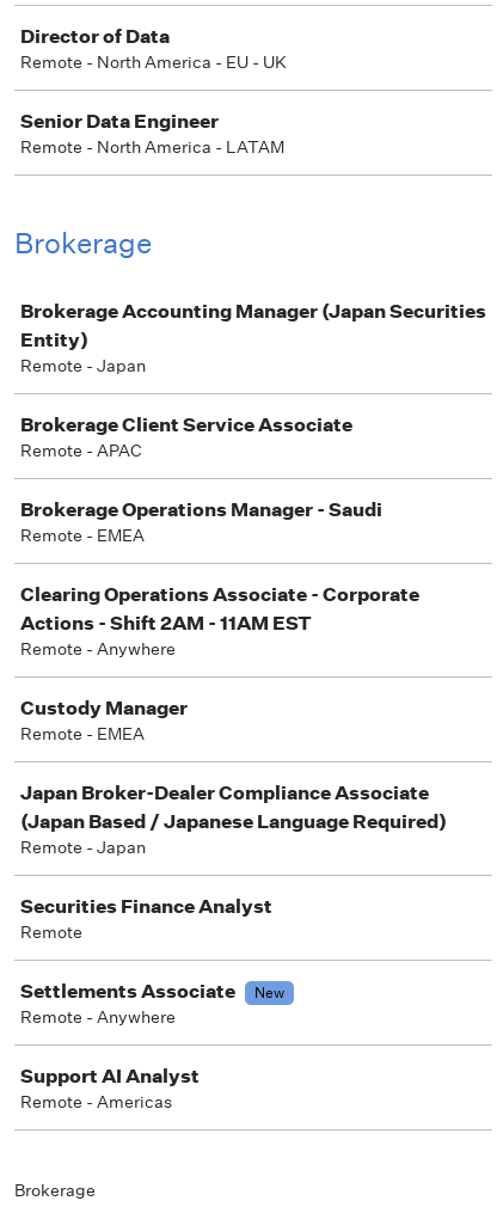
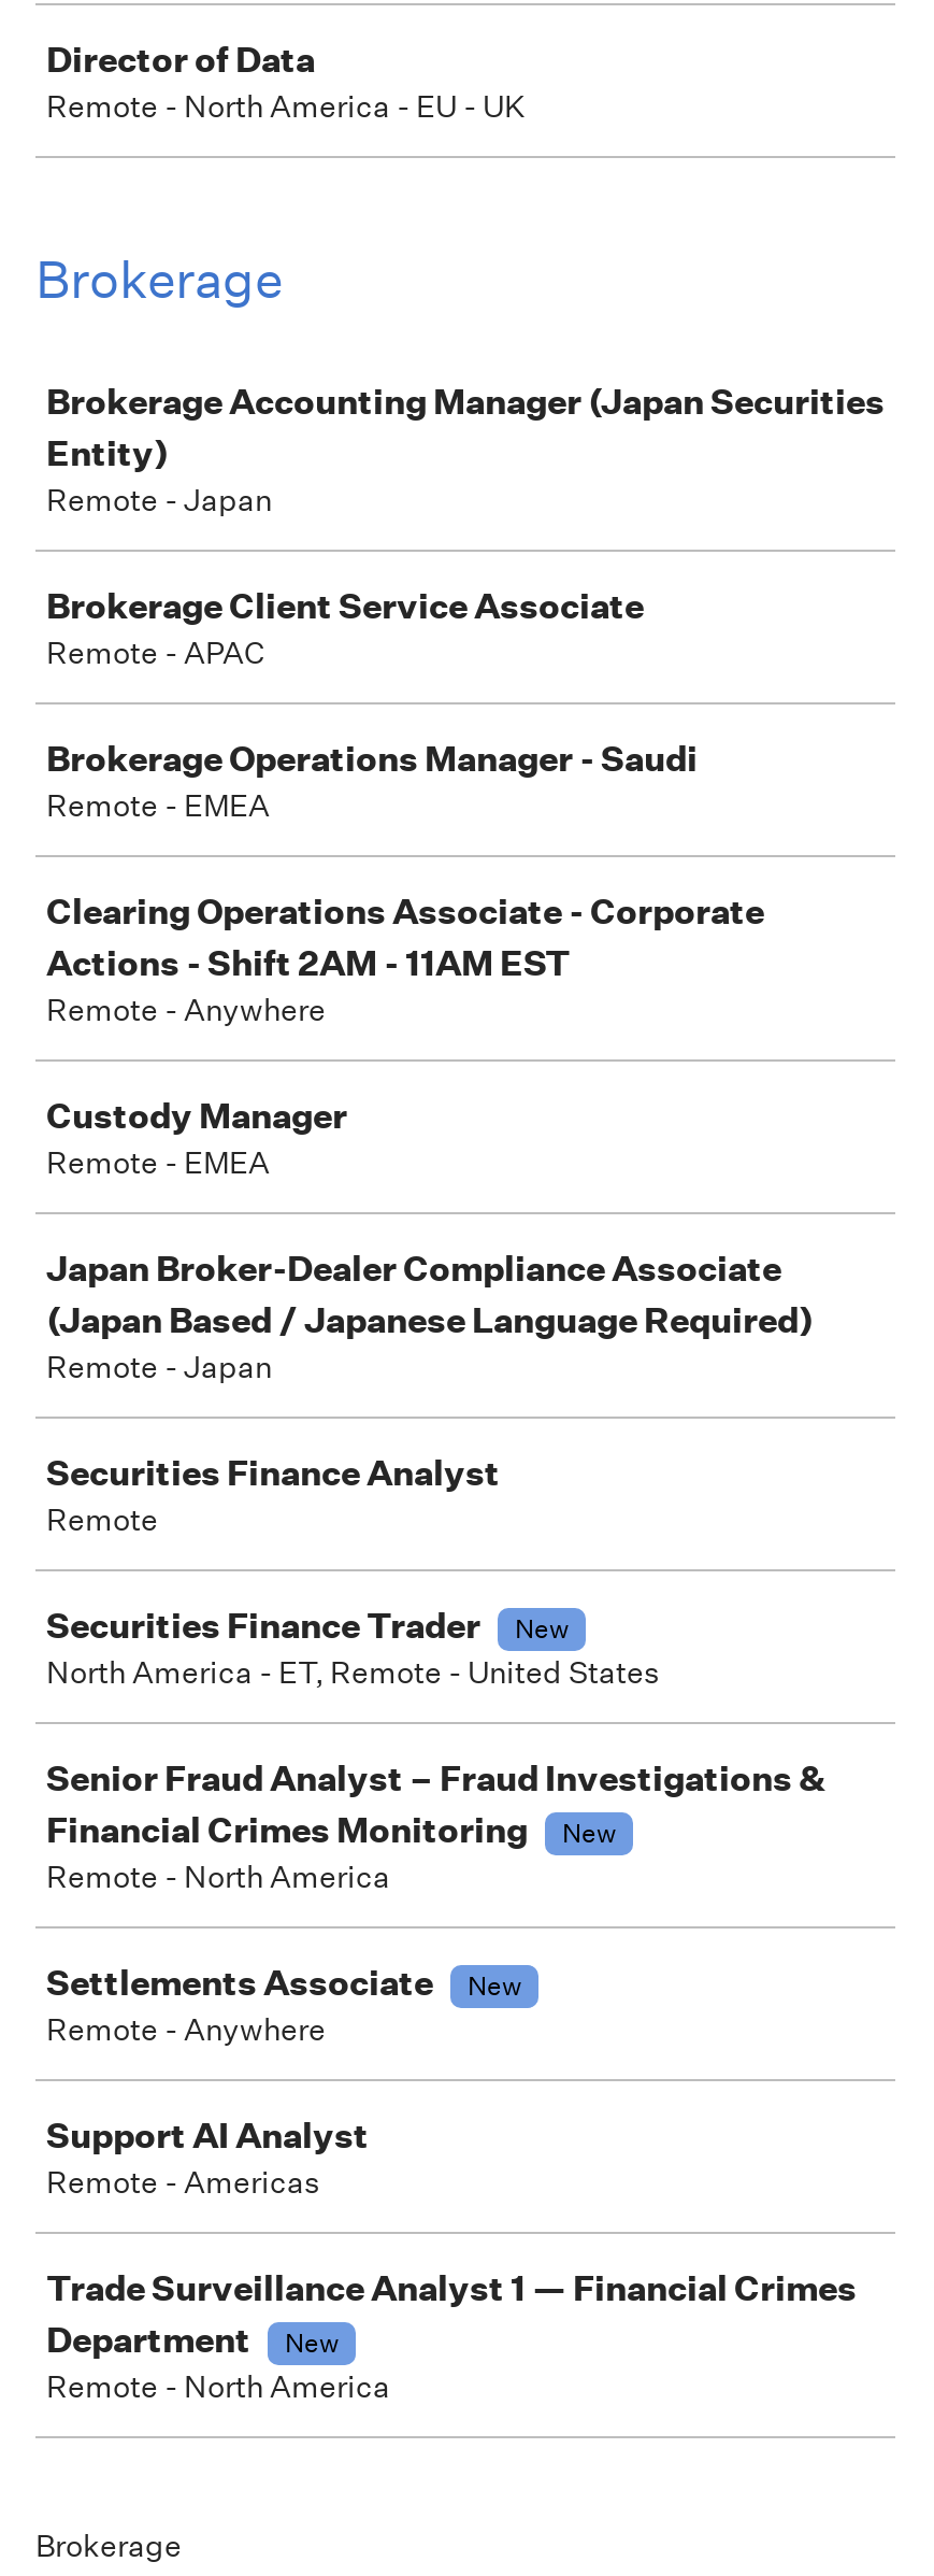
- Senior Data Engineer
- Remote - North America - LATAM

moved up: Brokerage | Brokerage Accounting Manager (Japan Securities | Entity) | ... | Securities Finance Analyst | Remote

+ Securities Finance Trader
+ New
+ North America - ET, Remote - United States
+ Senior Fraud Analyst – Fraud Investigations &
+ Financial Crimes Monitoring
+ New
+ Remote - North America

+ Trade Surveillance Analyst 1 — Financial Crimes
+ Department
+ New
+ Remote - North America
